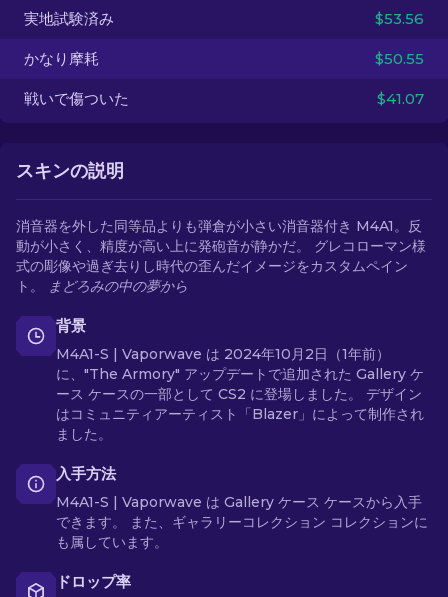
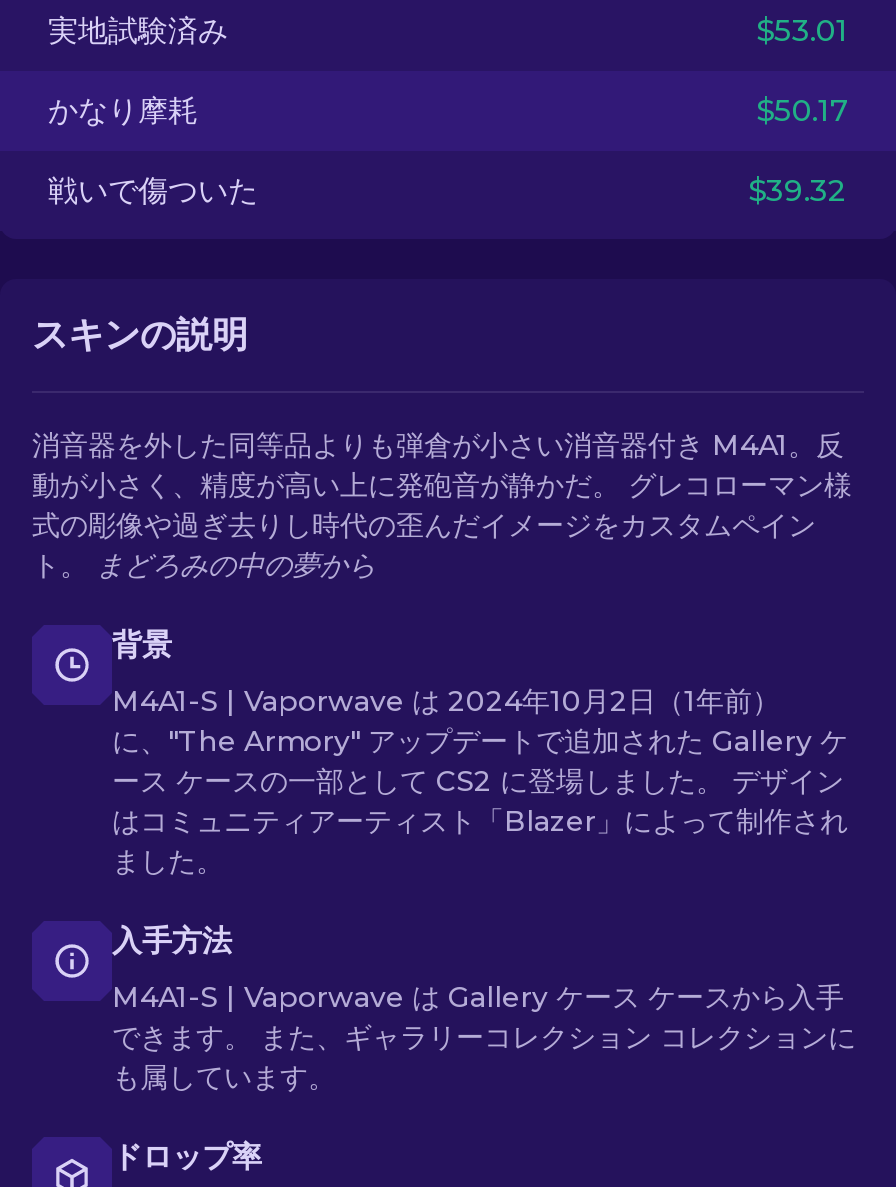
- $53.56
+ $53.01

- $50.55
+ $50.17

- $41.07
+ $39.32
